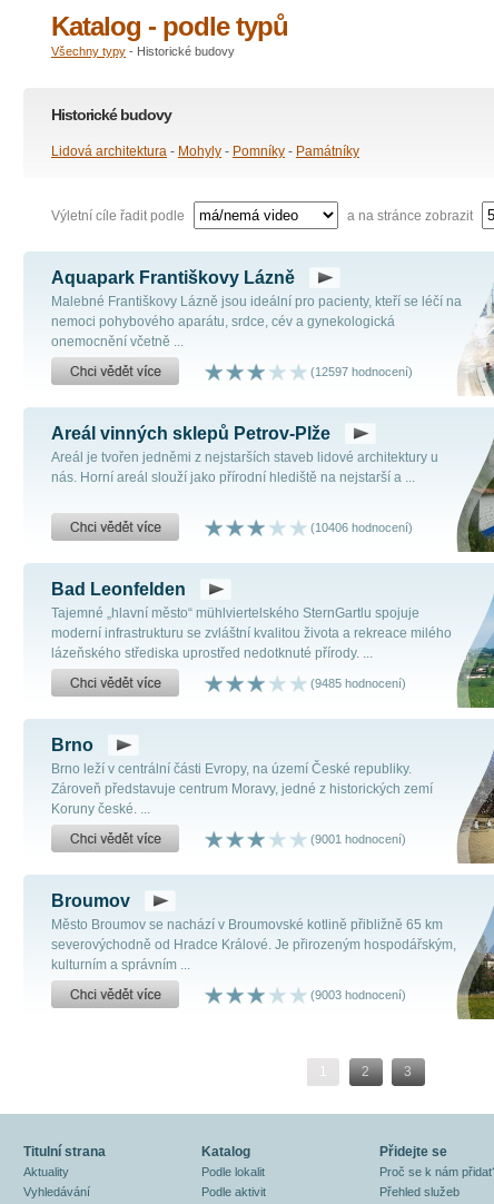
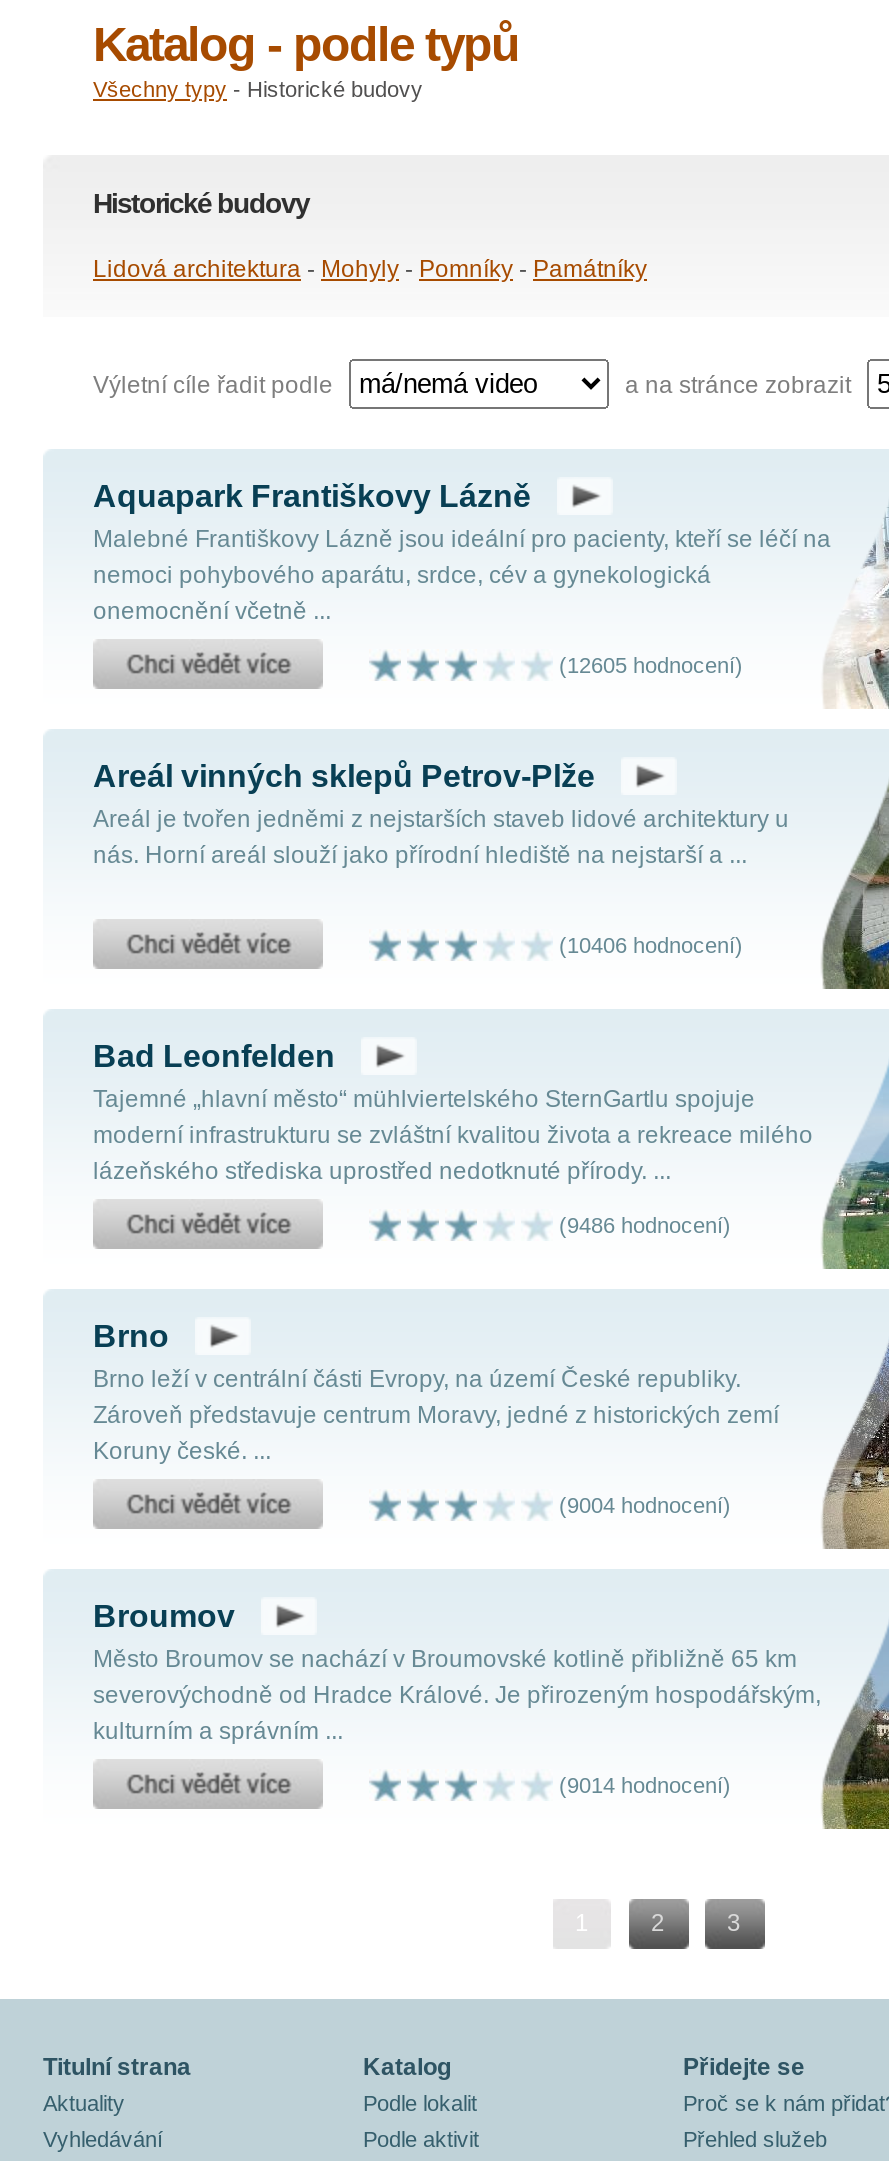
- (12597 hodnocení)
+ (12605 hodnocení)

- (9485 hodnocení)
+ (9486 hodnocení)

- (9001 hodnocení)
+ (9004 hodnocení)

- (9003 hodnocení)
+ (9014 hodnocení)
